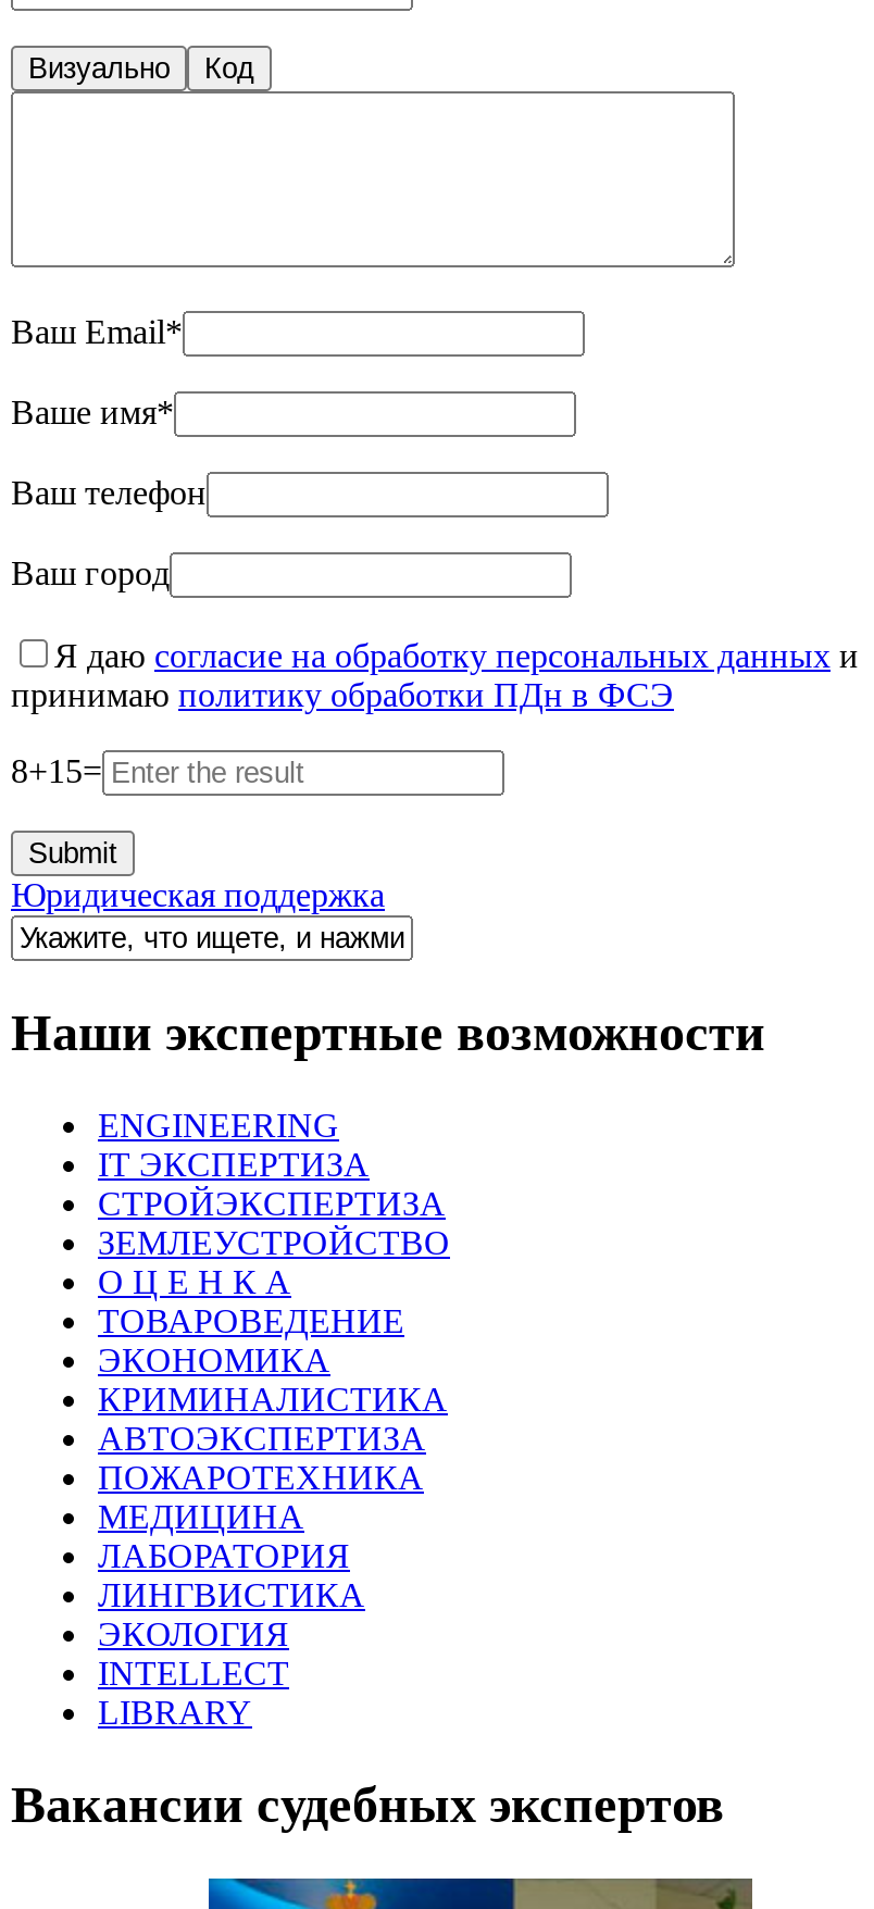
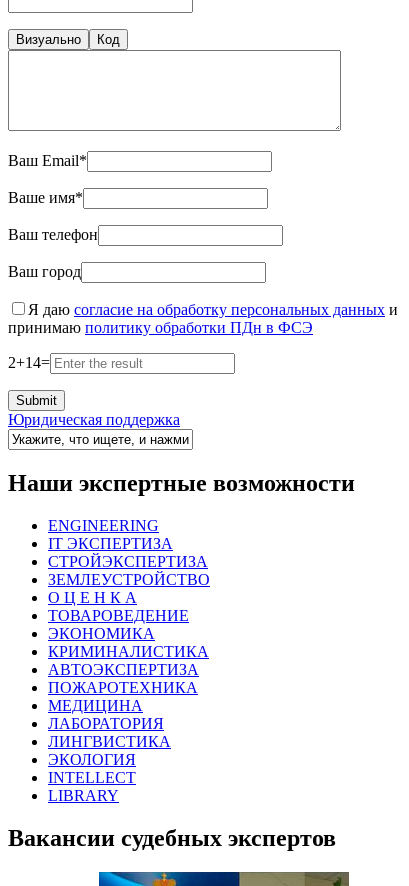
- 8+15=
+ 2+14=
